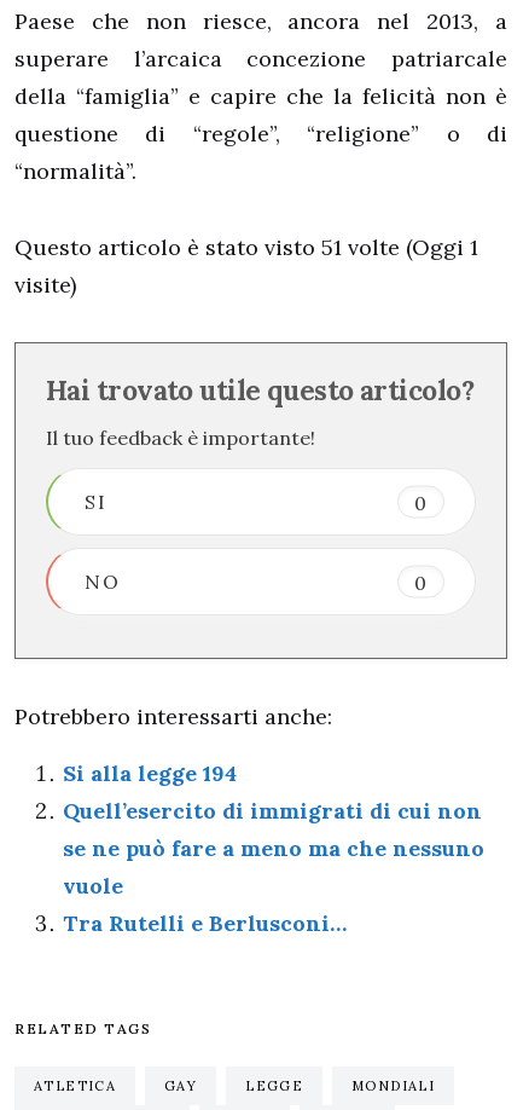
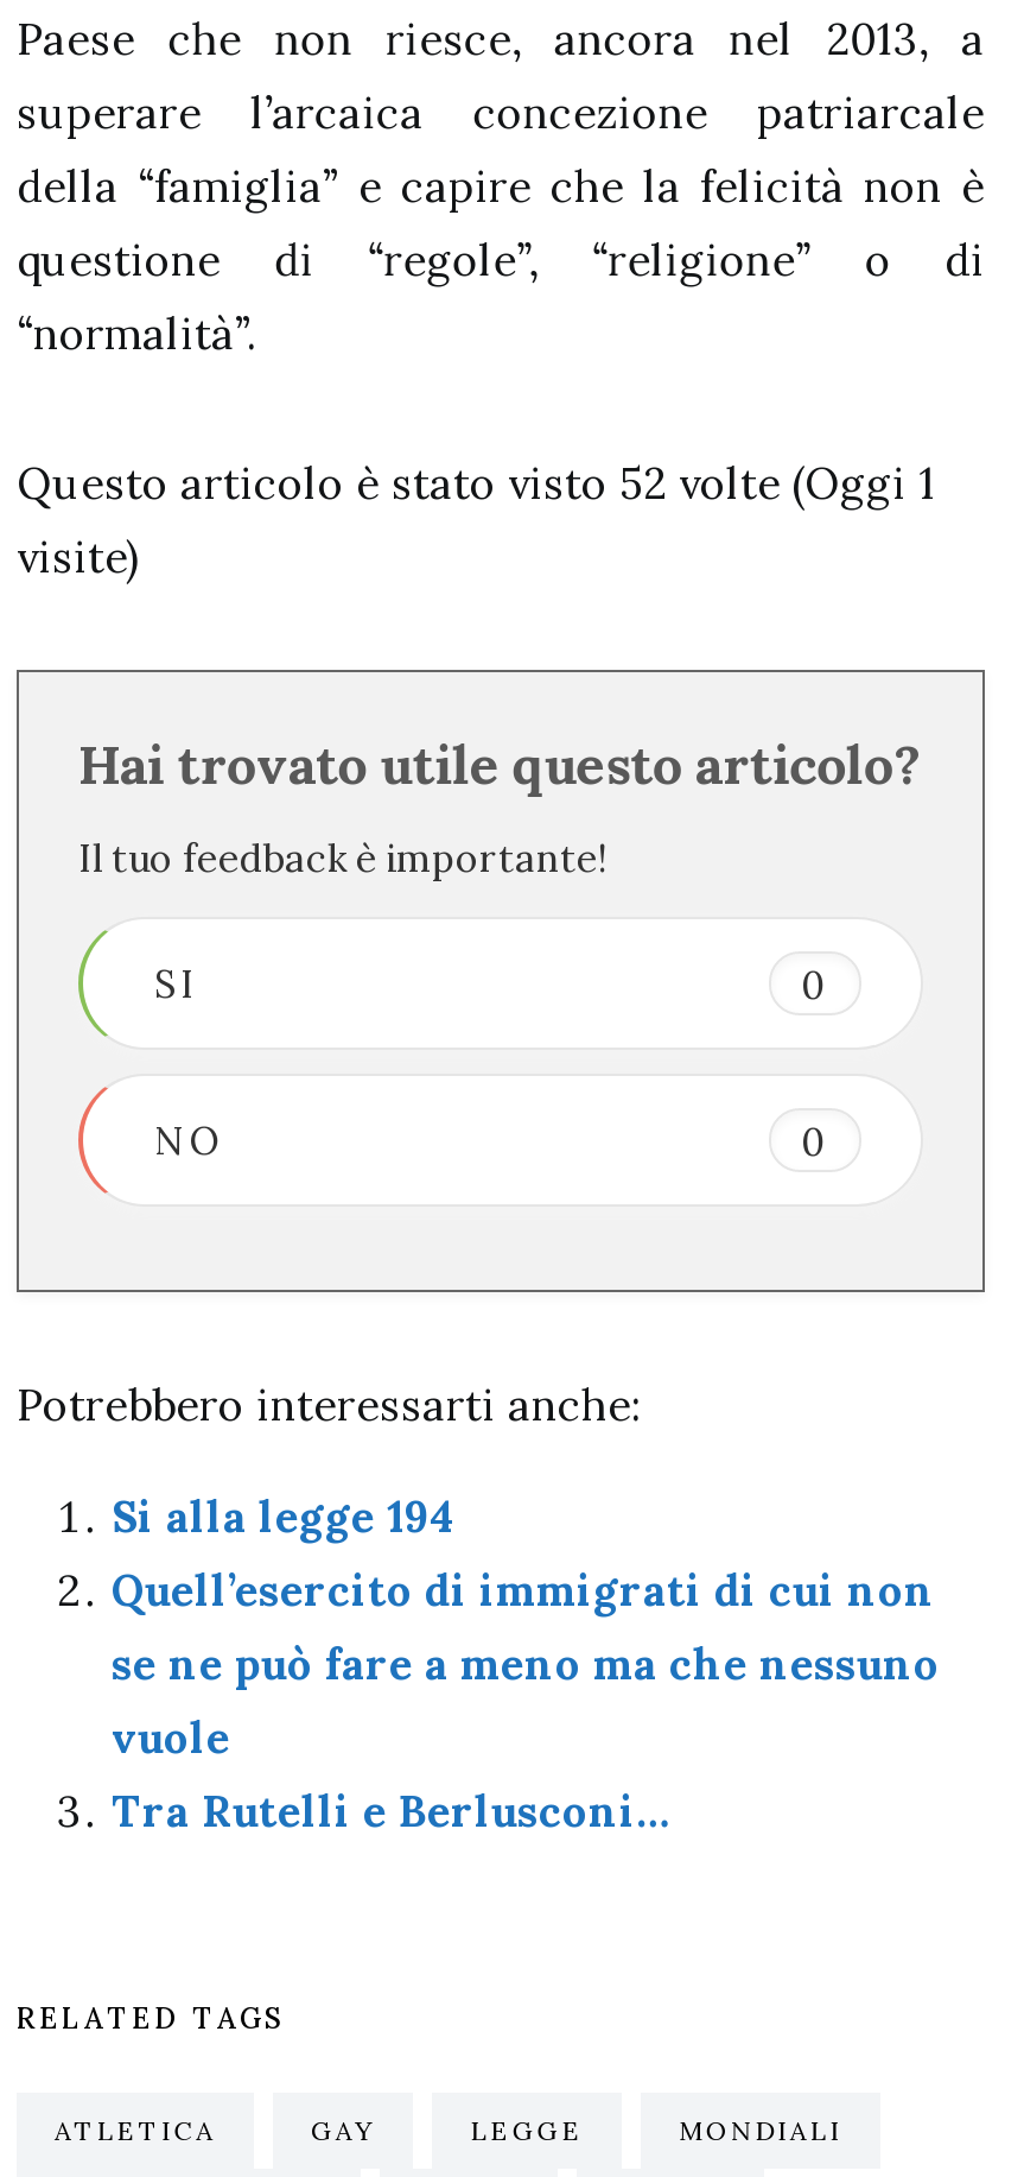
- Questo articolo è stato visto 51 volte (Oggi 1
+ Questo articolo è stato visto 52 volte (Oggi 1
